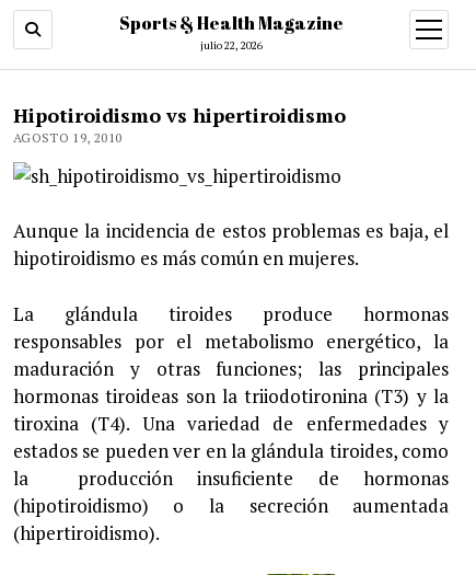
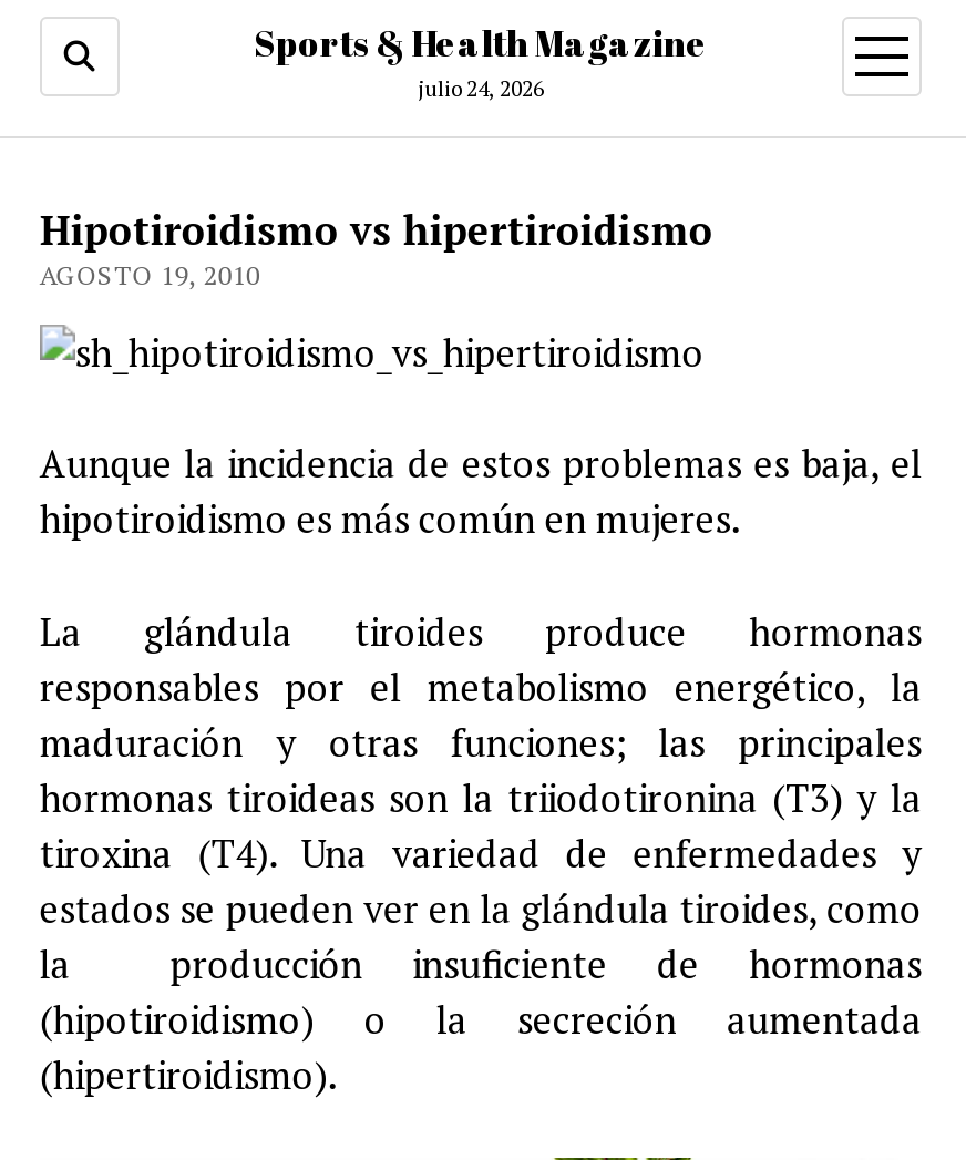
- julio 22, 2026
+ julio 24, 2026
